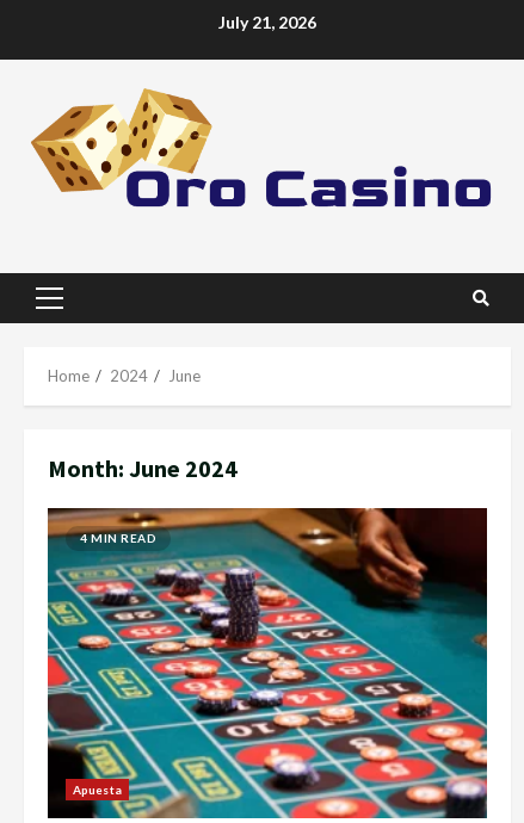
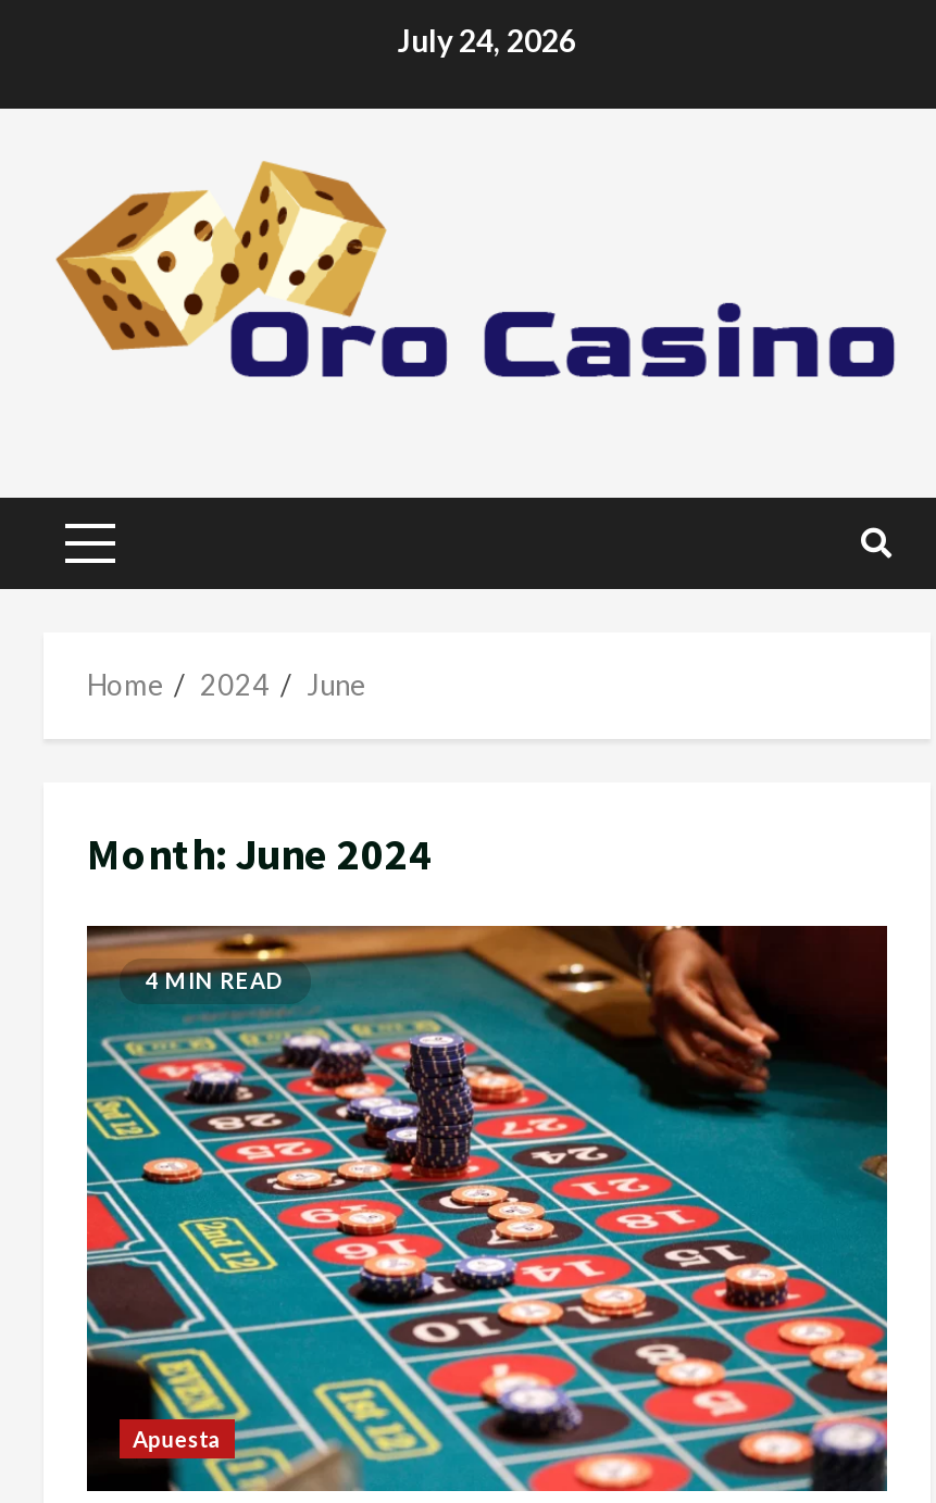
- July 21, 2026
+ July 24, 2026
